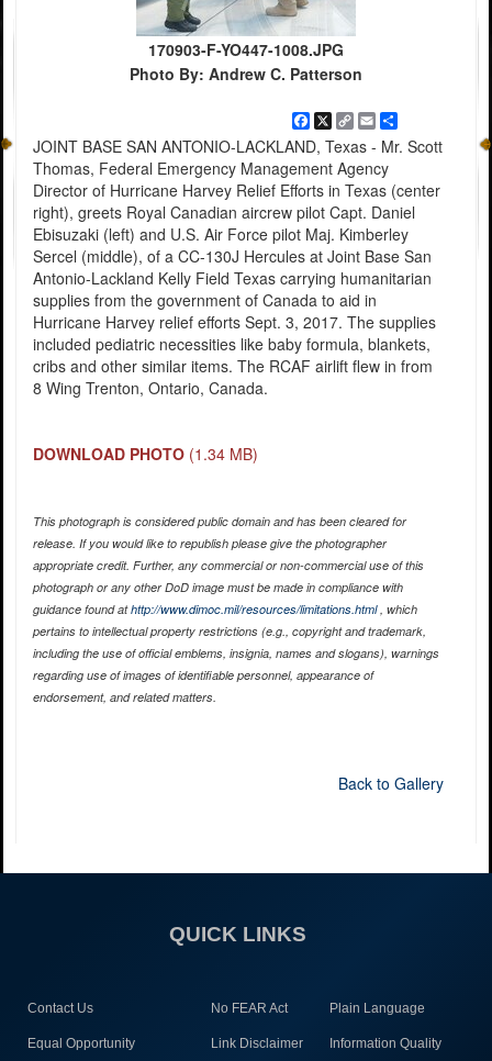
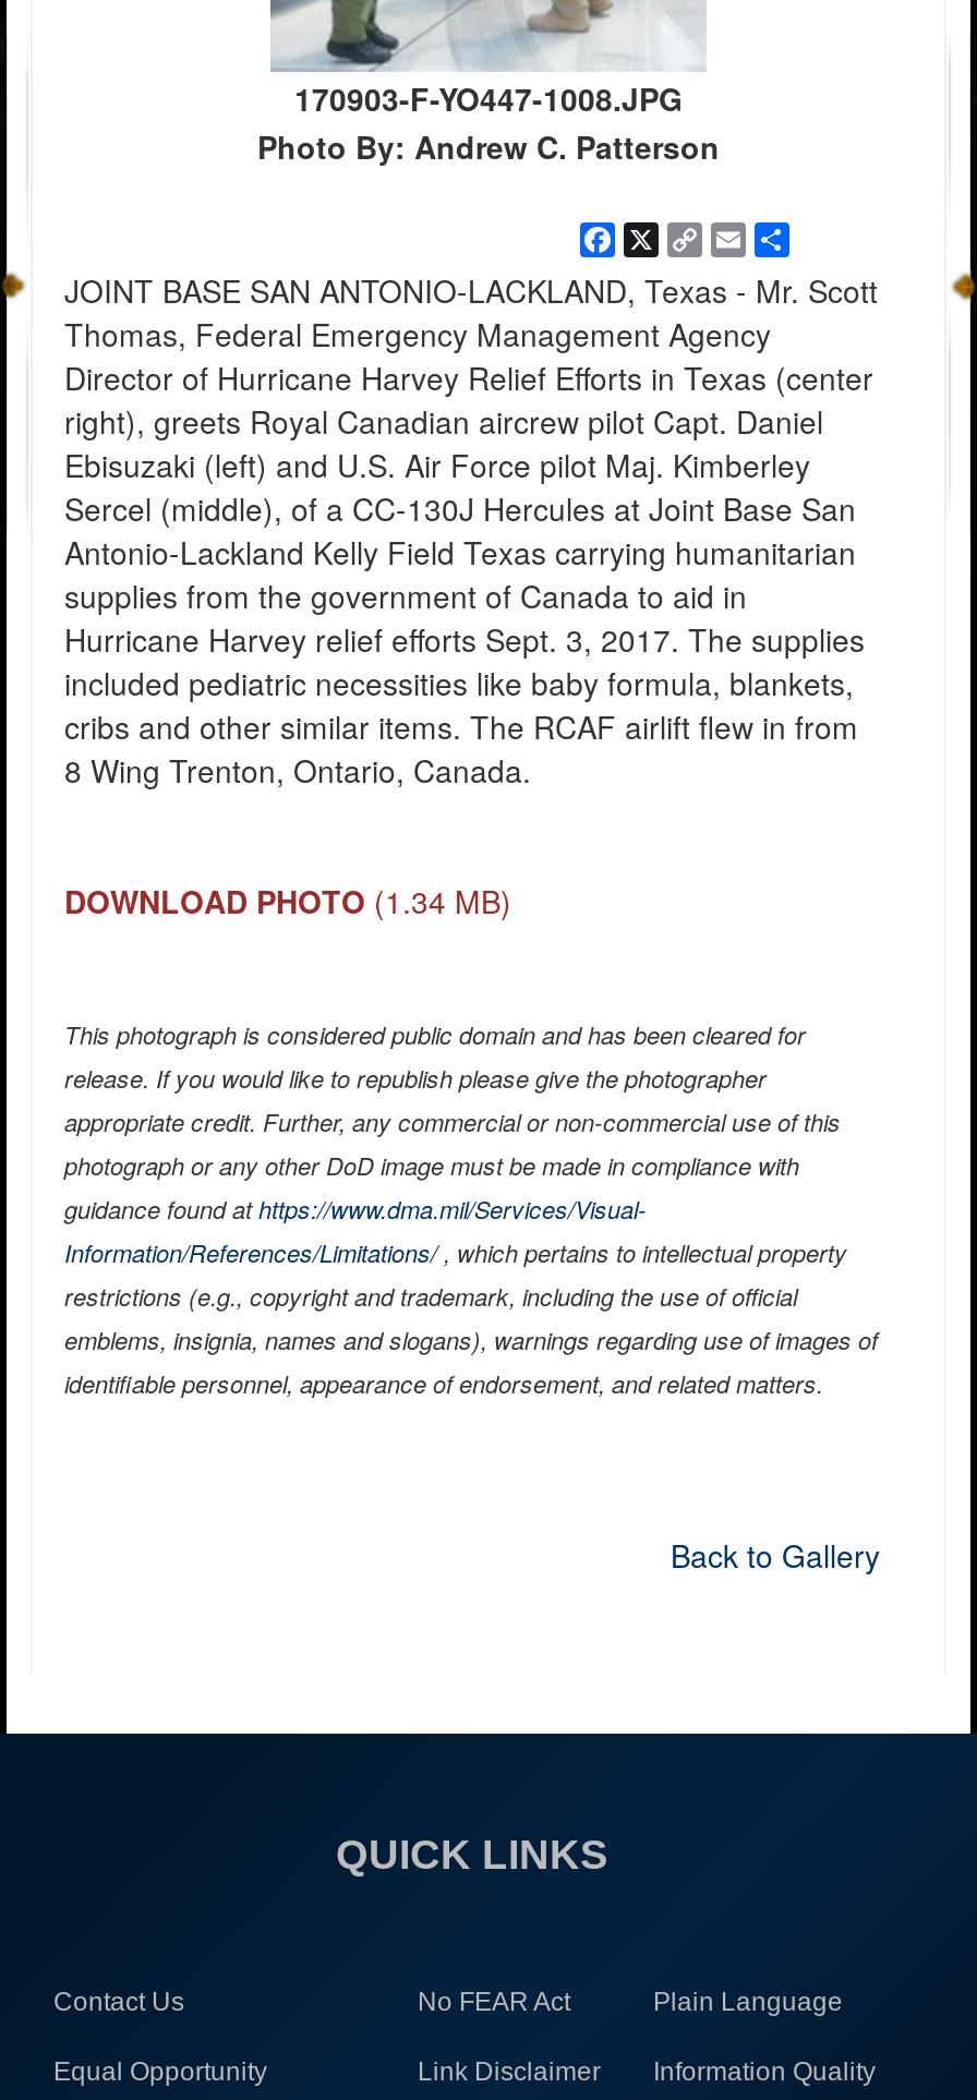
- guidance found athttp://www.dimoc.mil/resources/limitations.html, which
- pertains to intellectual property restrictions (e.g., copyright and trademark,
- including the use of official emblems, insignia, names and slogans), warnings
- regarding use of images of identifiable personnel, appearance of
- endorsement, and related matters.
+ guidance found athttps://www.dma.mil/Services/Visual-
+ Information/References/Limitations/, which pertains to intellectual property
+ restrictions (e.g., copyright and trademark, including the use of official
+ emblems, insignia, names and slogans), warnings regarding use of images of
+ identifiable personnel, appearance of endorsement, and related matters.
